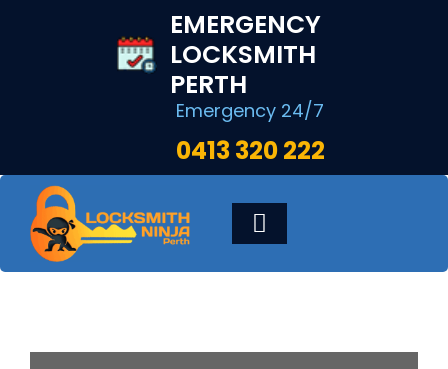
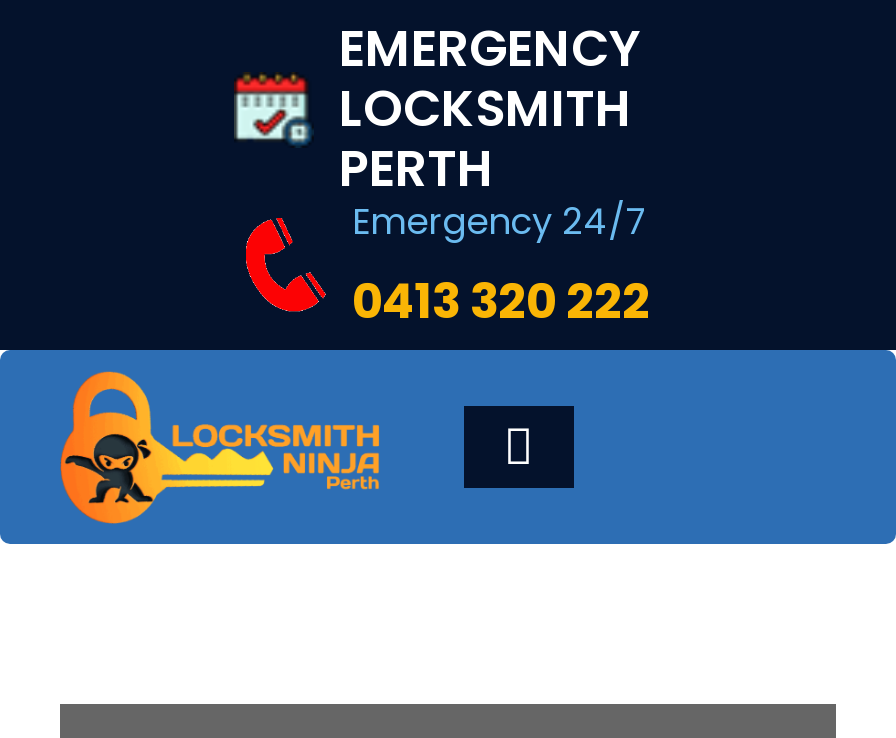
+ [image]
